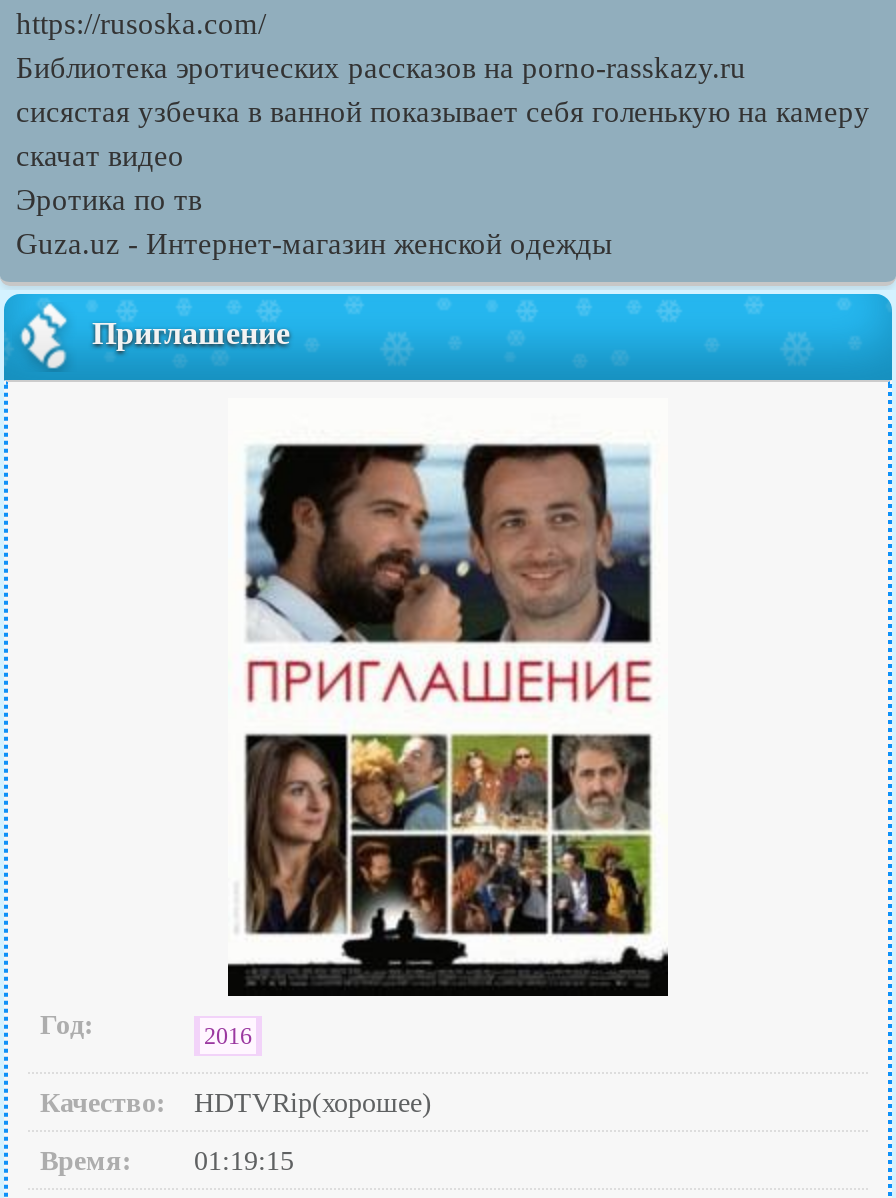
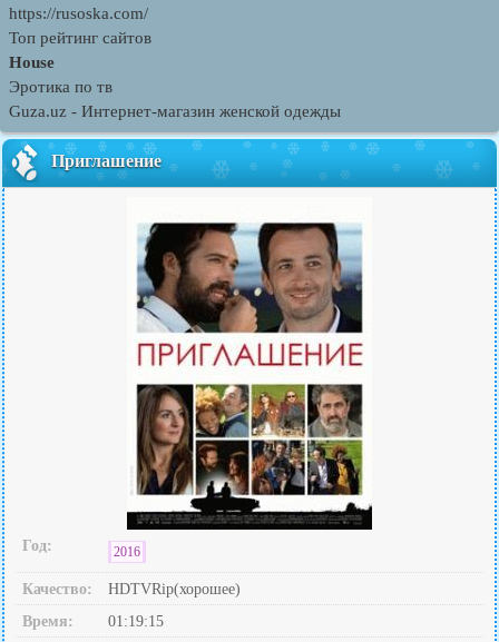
- Библиотека эротических рассказов на porno-rasskazy.ru
- сисястая узбечка в ванной показывает себя голенькую на камеру
- скачат видео
+ Топ рейтинг сайтов
+ House
